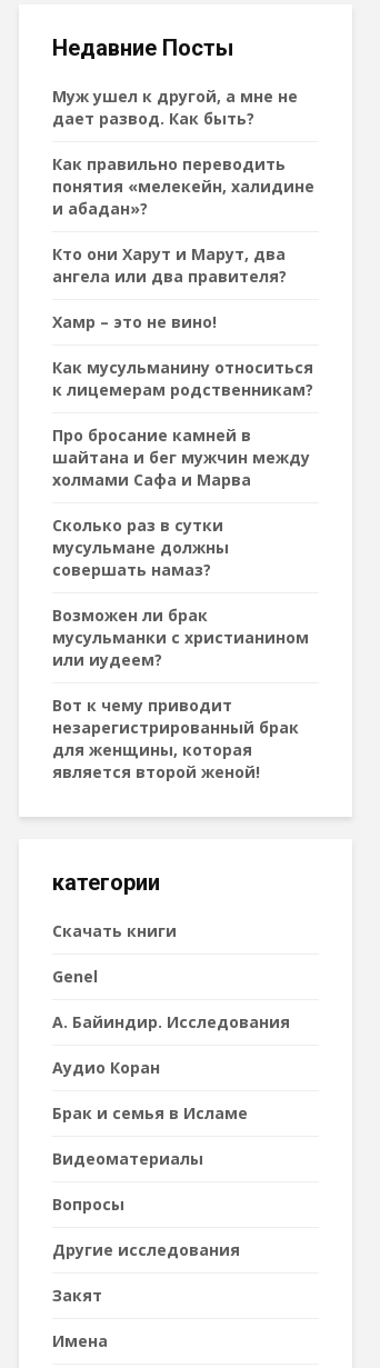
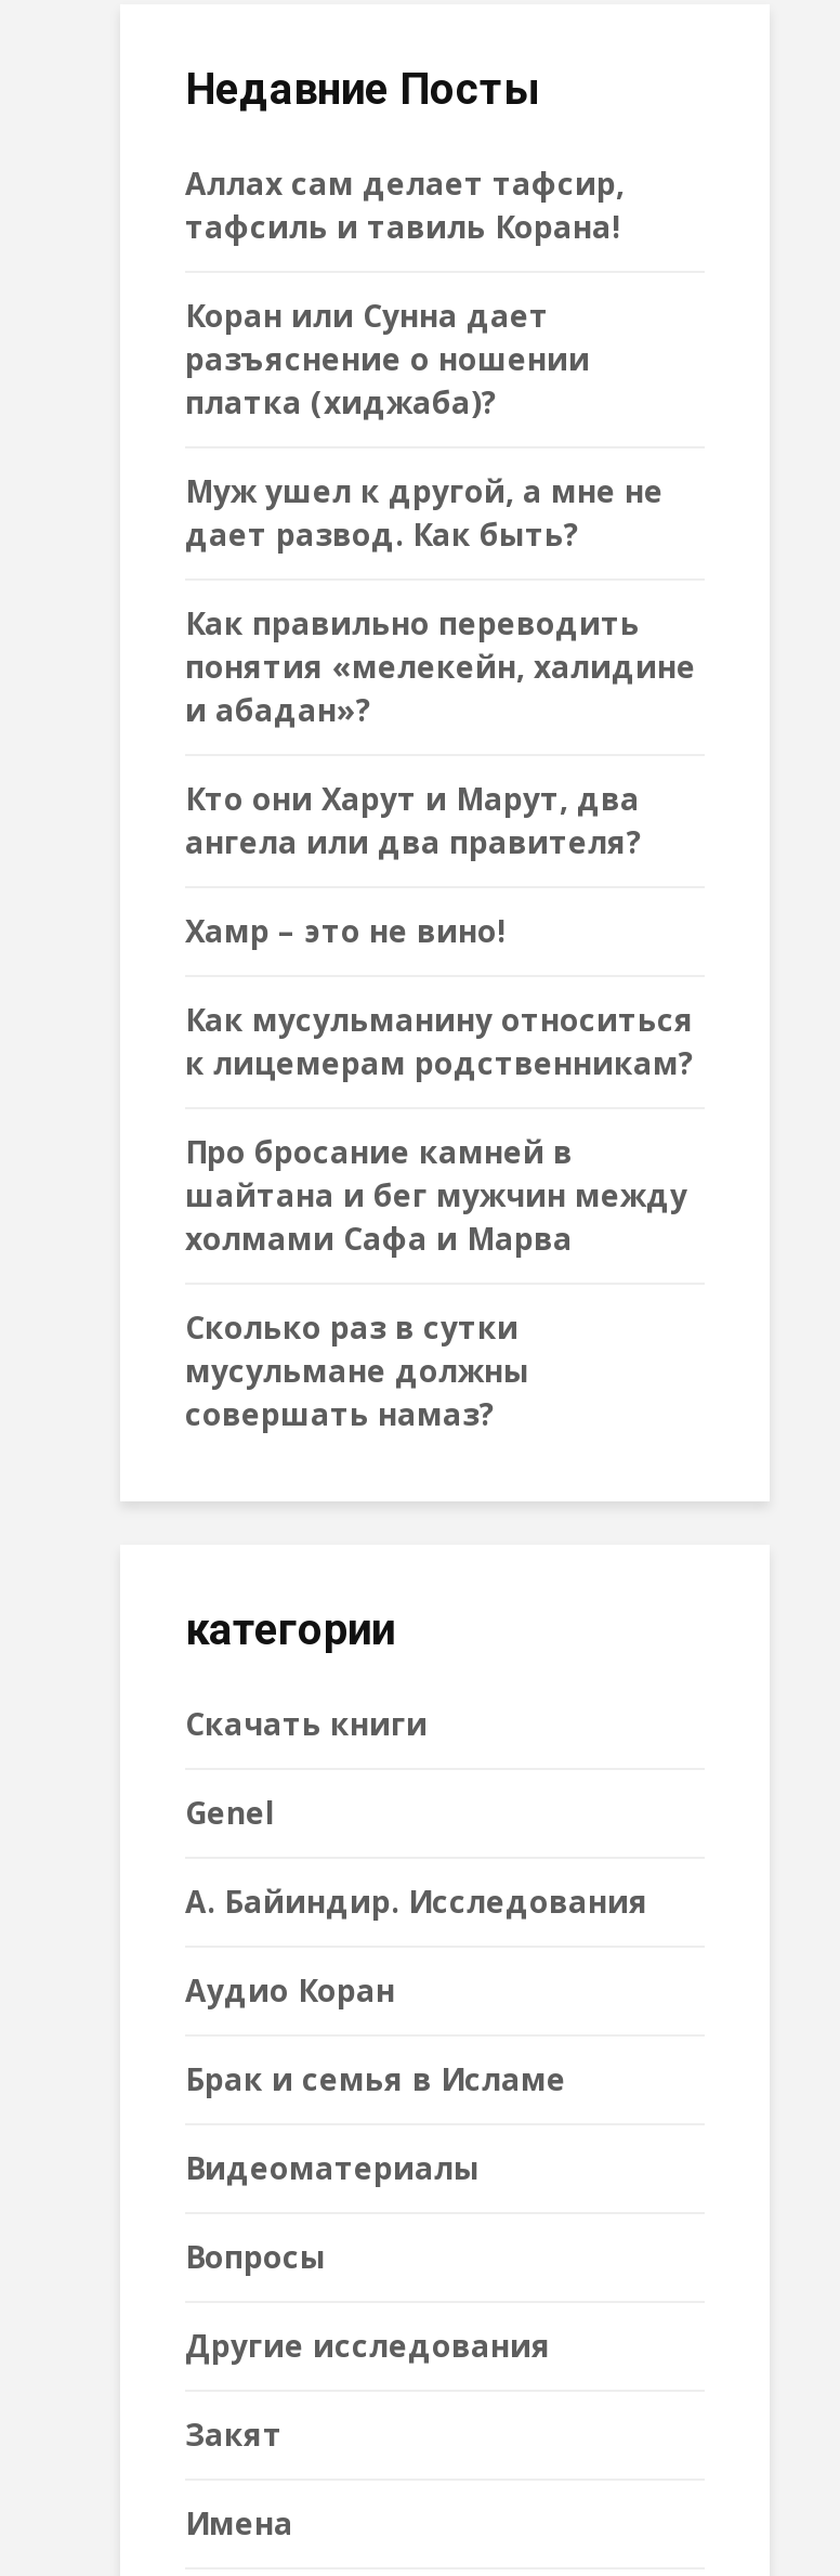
+ Аллах сам делает тафсир,
+ тафсиль и тавиль Корана!
+ Коран или Сунна дает
+ разъяснение о ношении
+ платка (хиджаба)?

moved down: Муж ушел к другой, а мне не | дает развод. Как быть? | Как правильно переводить | ... | мусульмане должны | совершать намаз?

- Возможен ли брак
- мусульманки с христианином
- или иудеем?
- Вот к чему приводит
- незарегистрированный брак
- для женщины, которая
- является второй женой!
